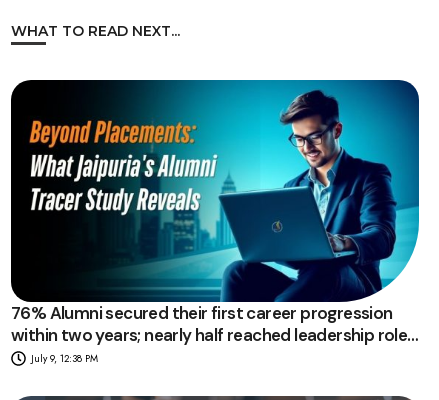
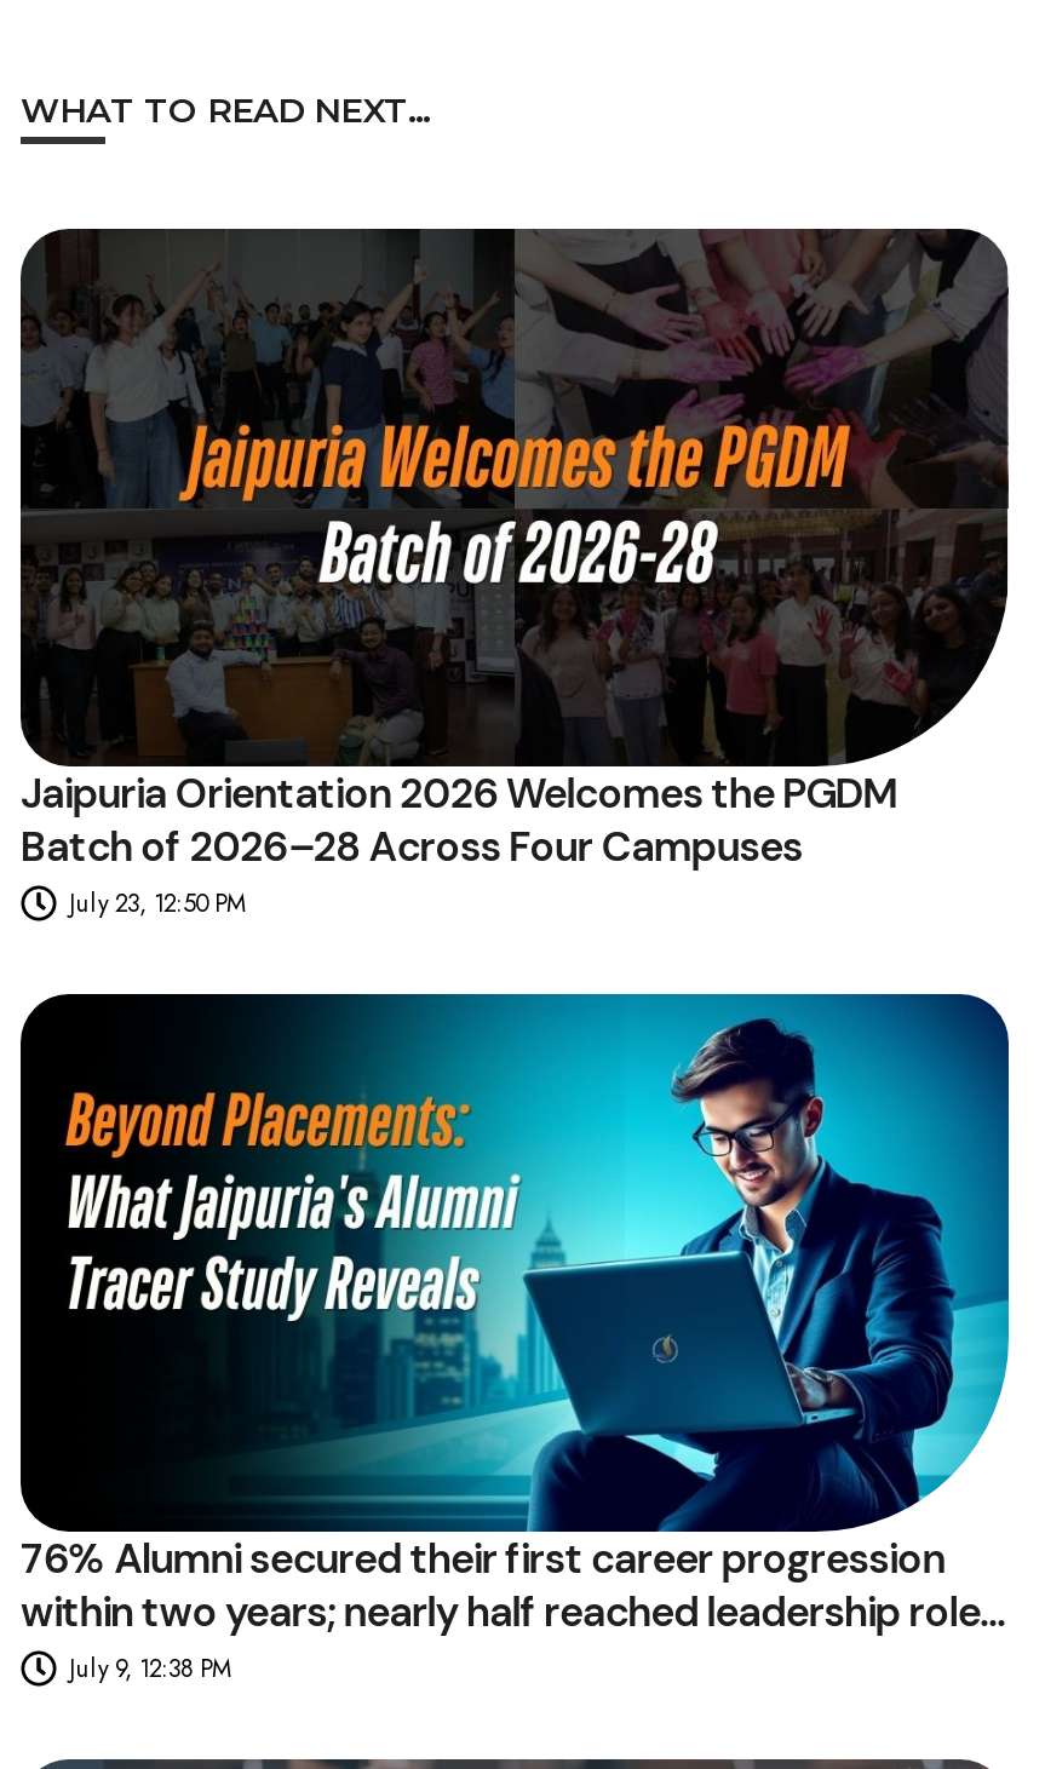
+ [image]
+ Jaipuria Orientation 2026 Welcomes the PGDM
+ Batch of 2026–28 Across Four Campuses
+ July 23, 12:50 PM
